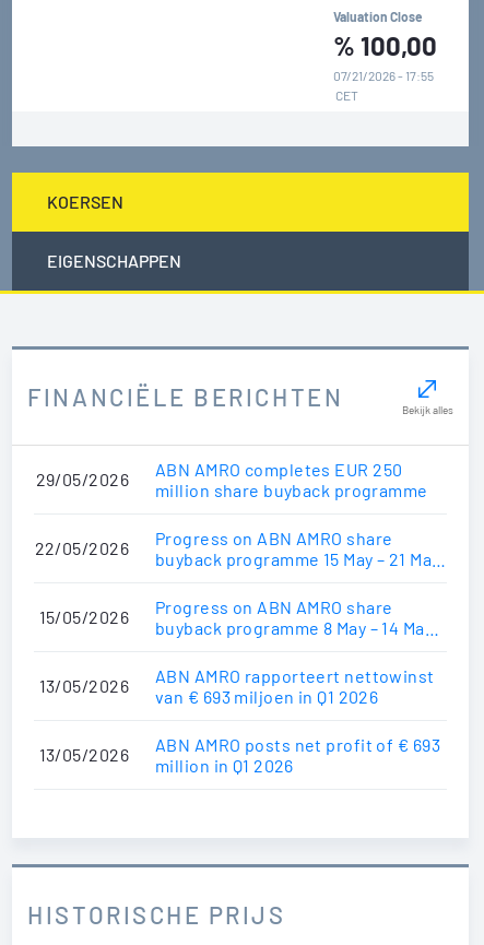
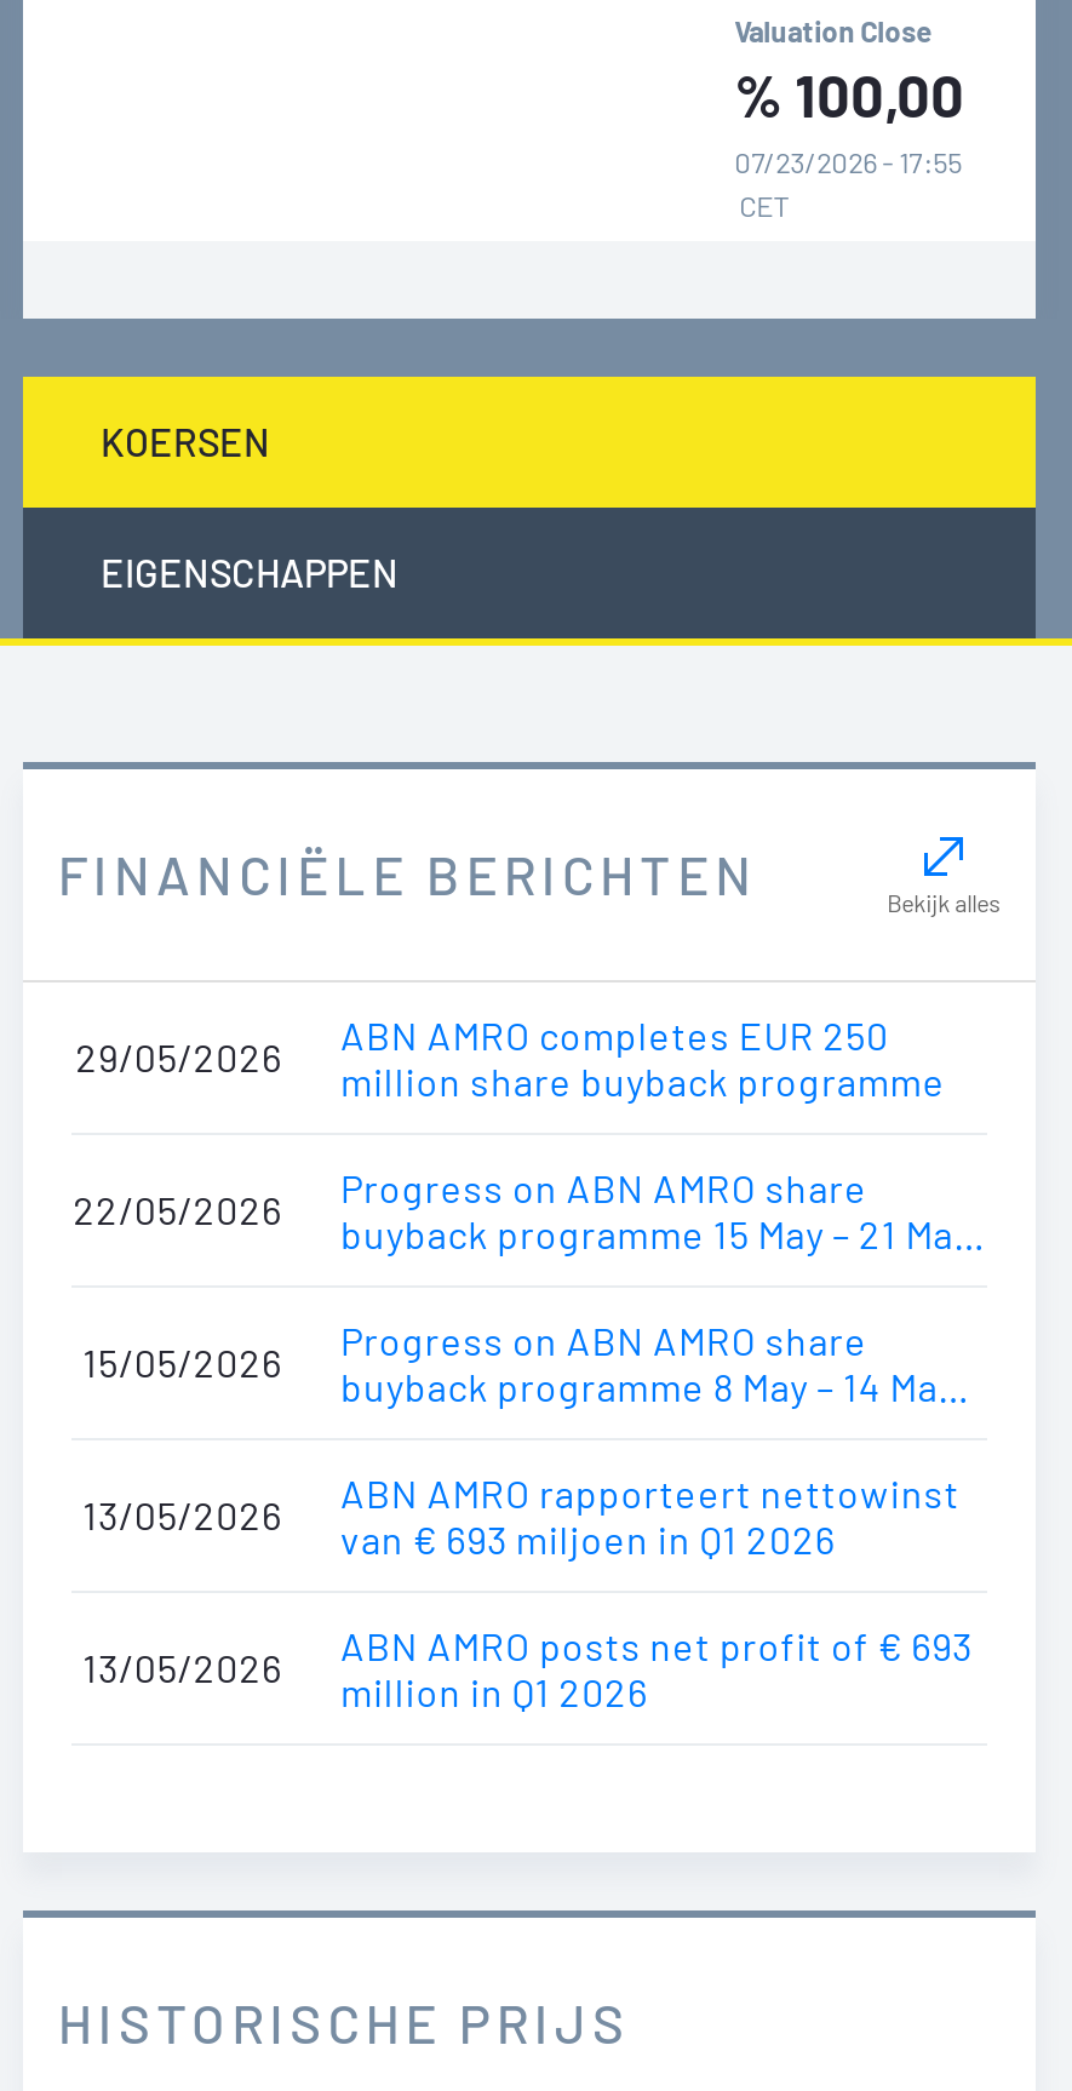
- 07/21/2026 - 17:55
+ 07/23/2026 - 17:55
